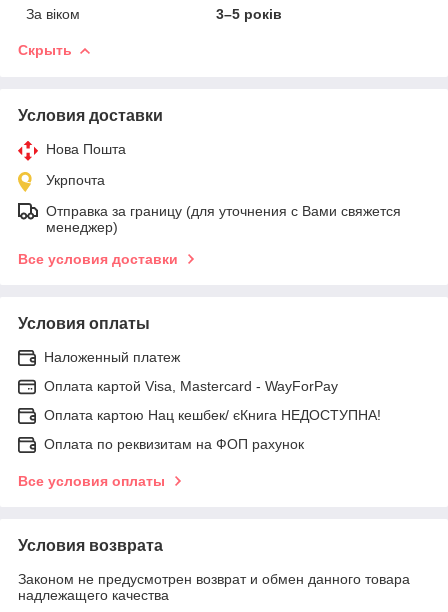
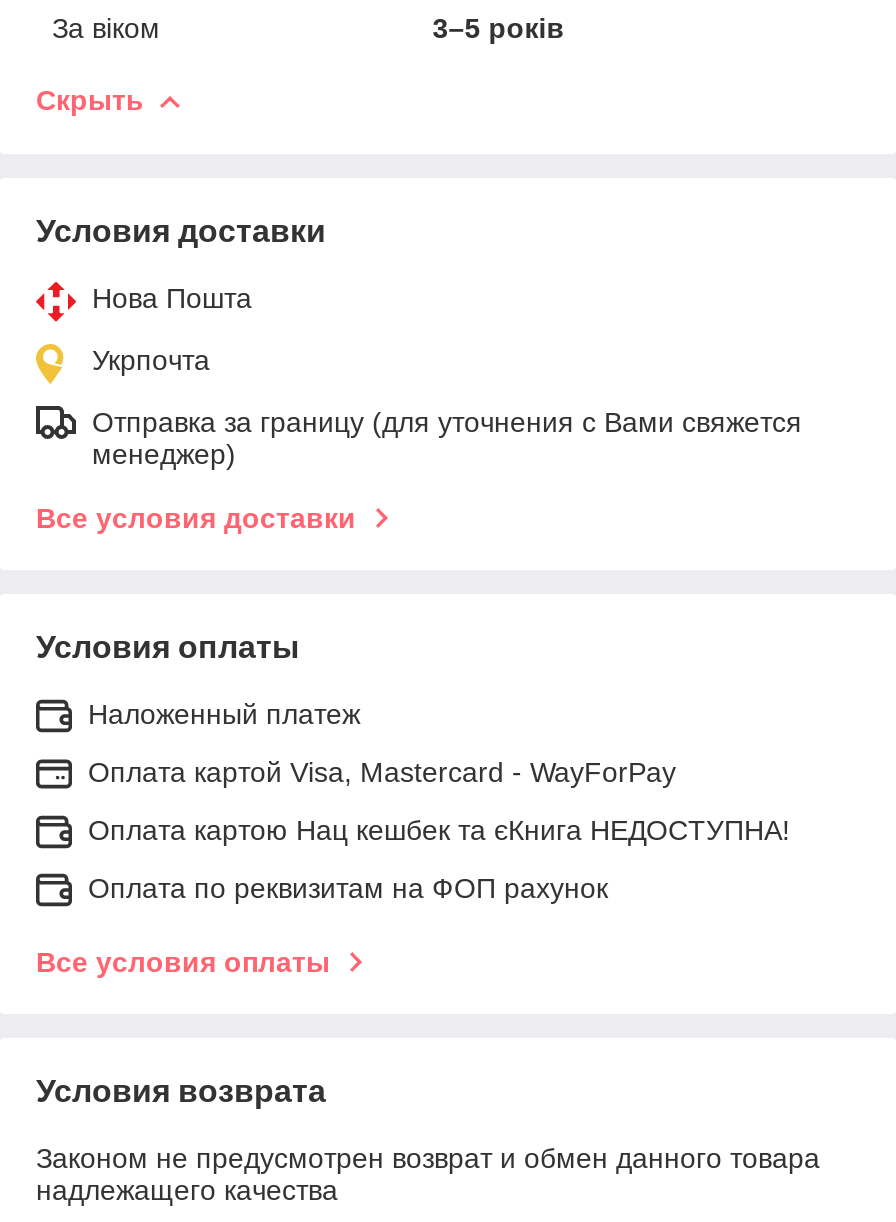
- Оплата картою Нац кешбек/ єКнига НЕДОСТУПНА!
+ Оплата картою Нац кешбек та єКнига НЕДОСТУПНА!
